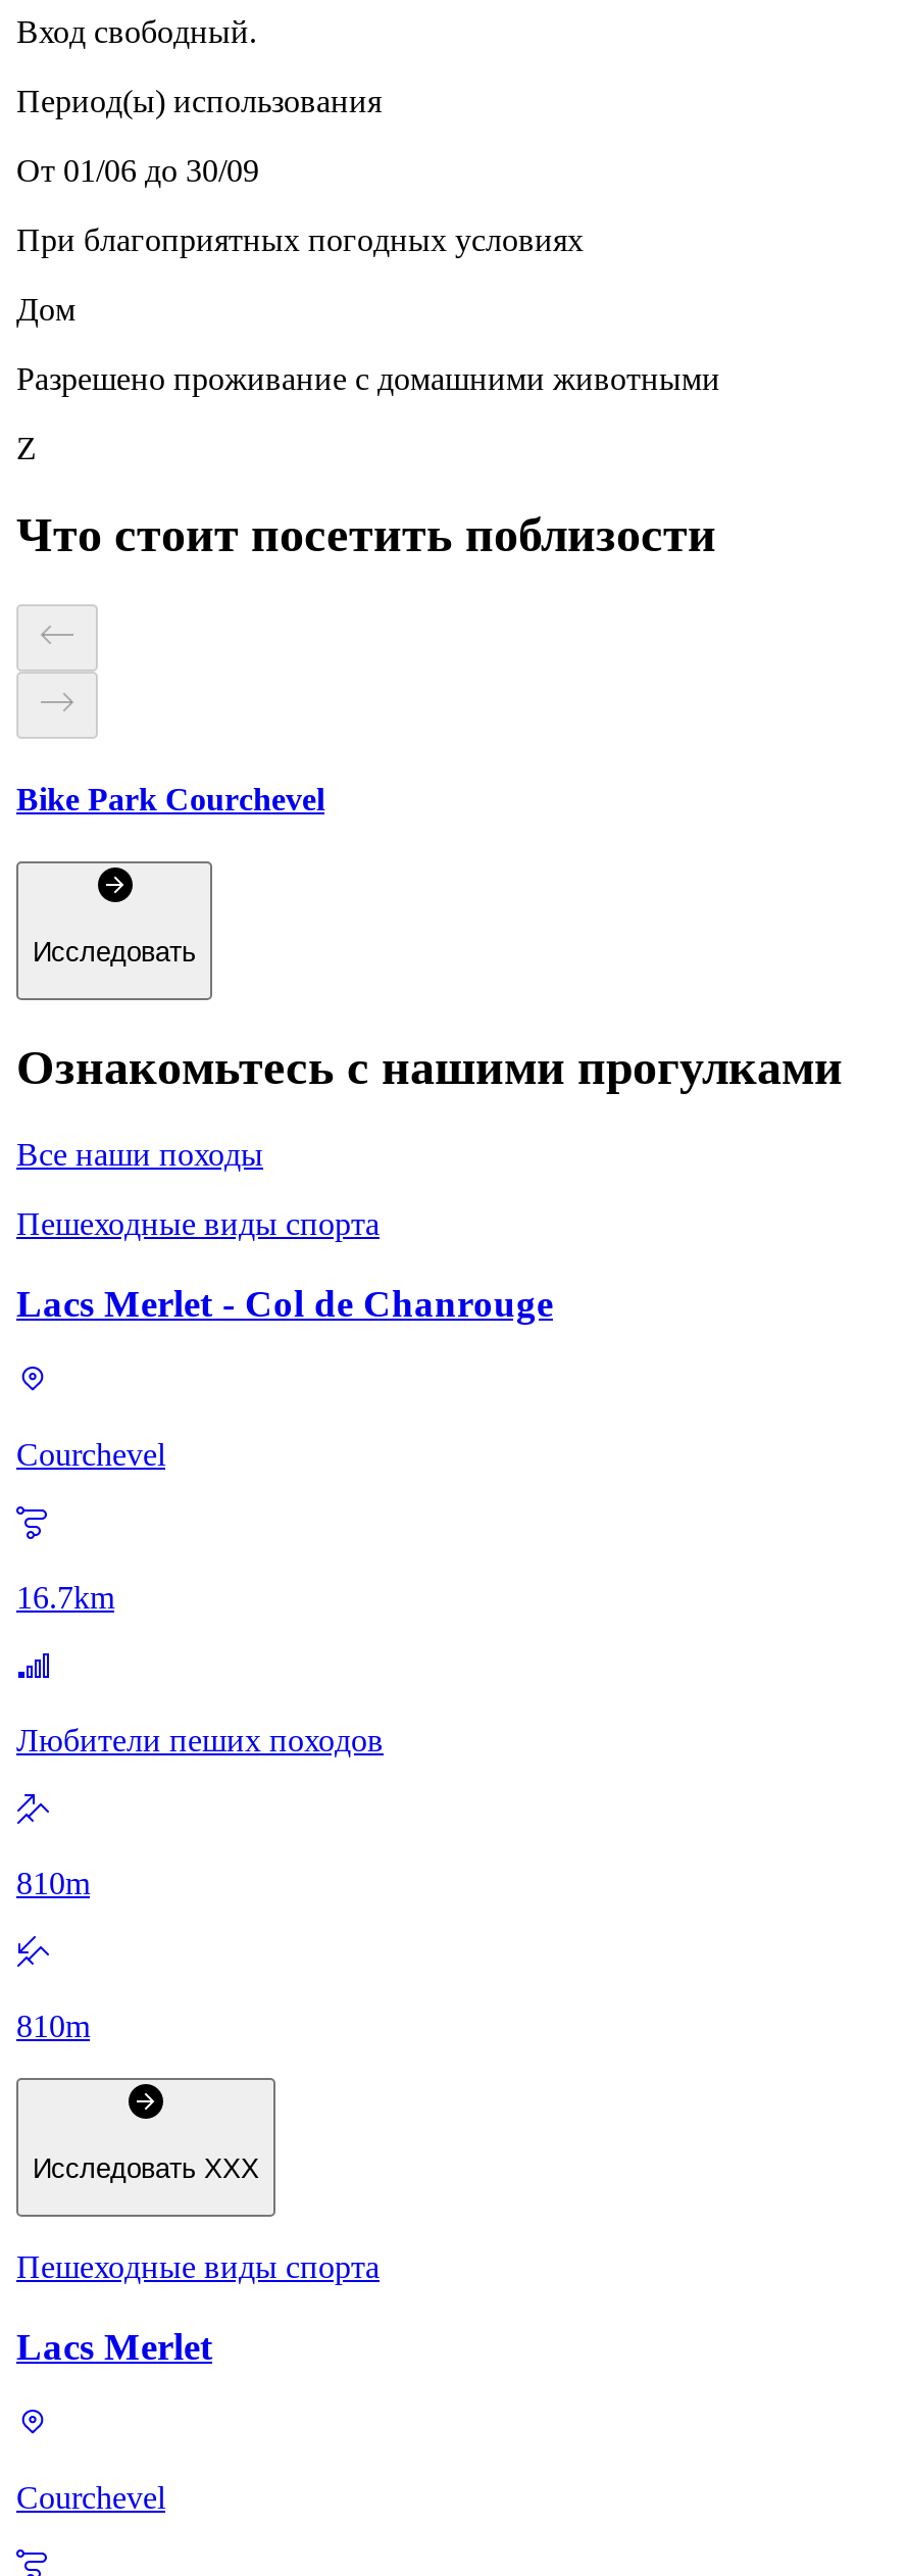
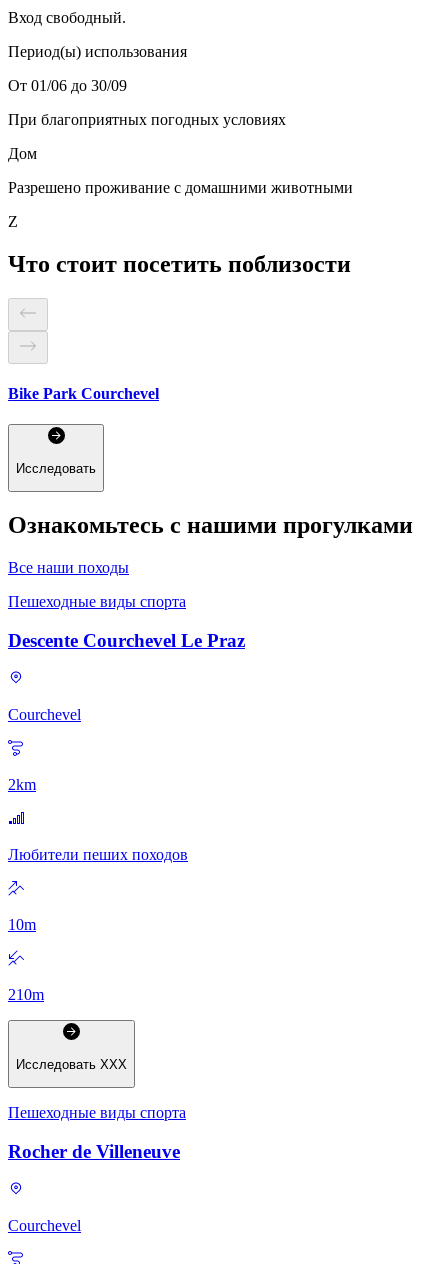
- Lacs Merlet - Col de Chanrouge
+ Descente Courchevel Le Praz

- 16.7km
+ 2km

- 810m
+ 10m

- 810m
+ 210m

- Lacs Merlet
+ Rocher de Villeneuve
